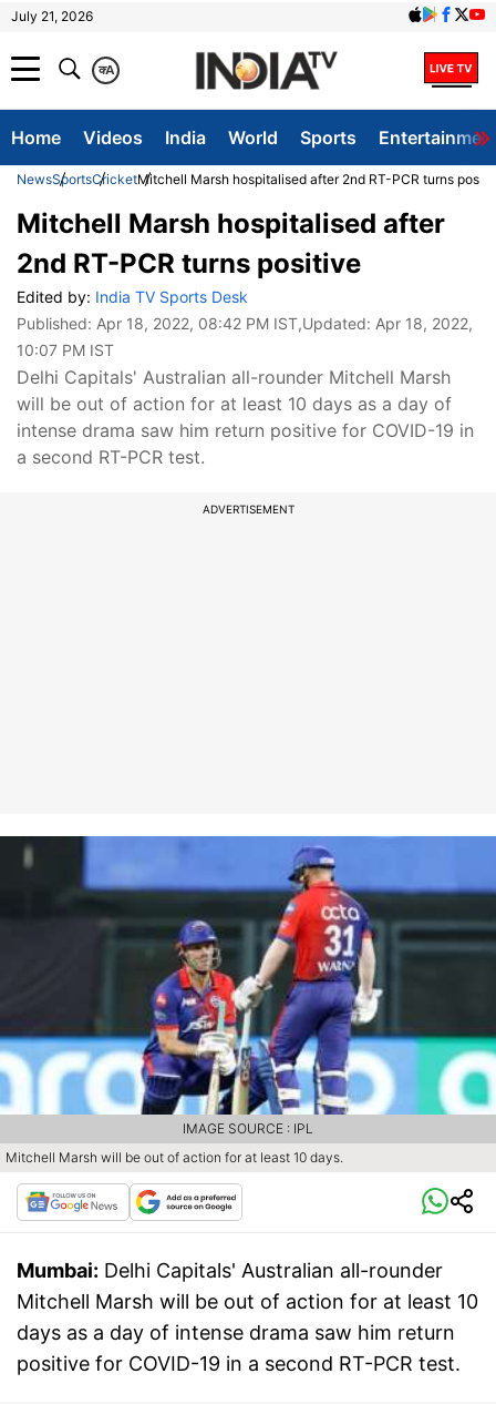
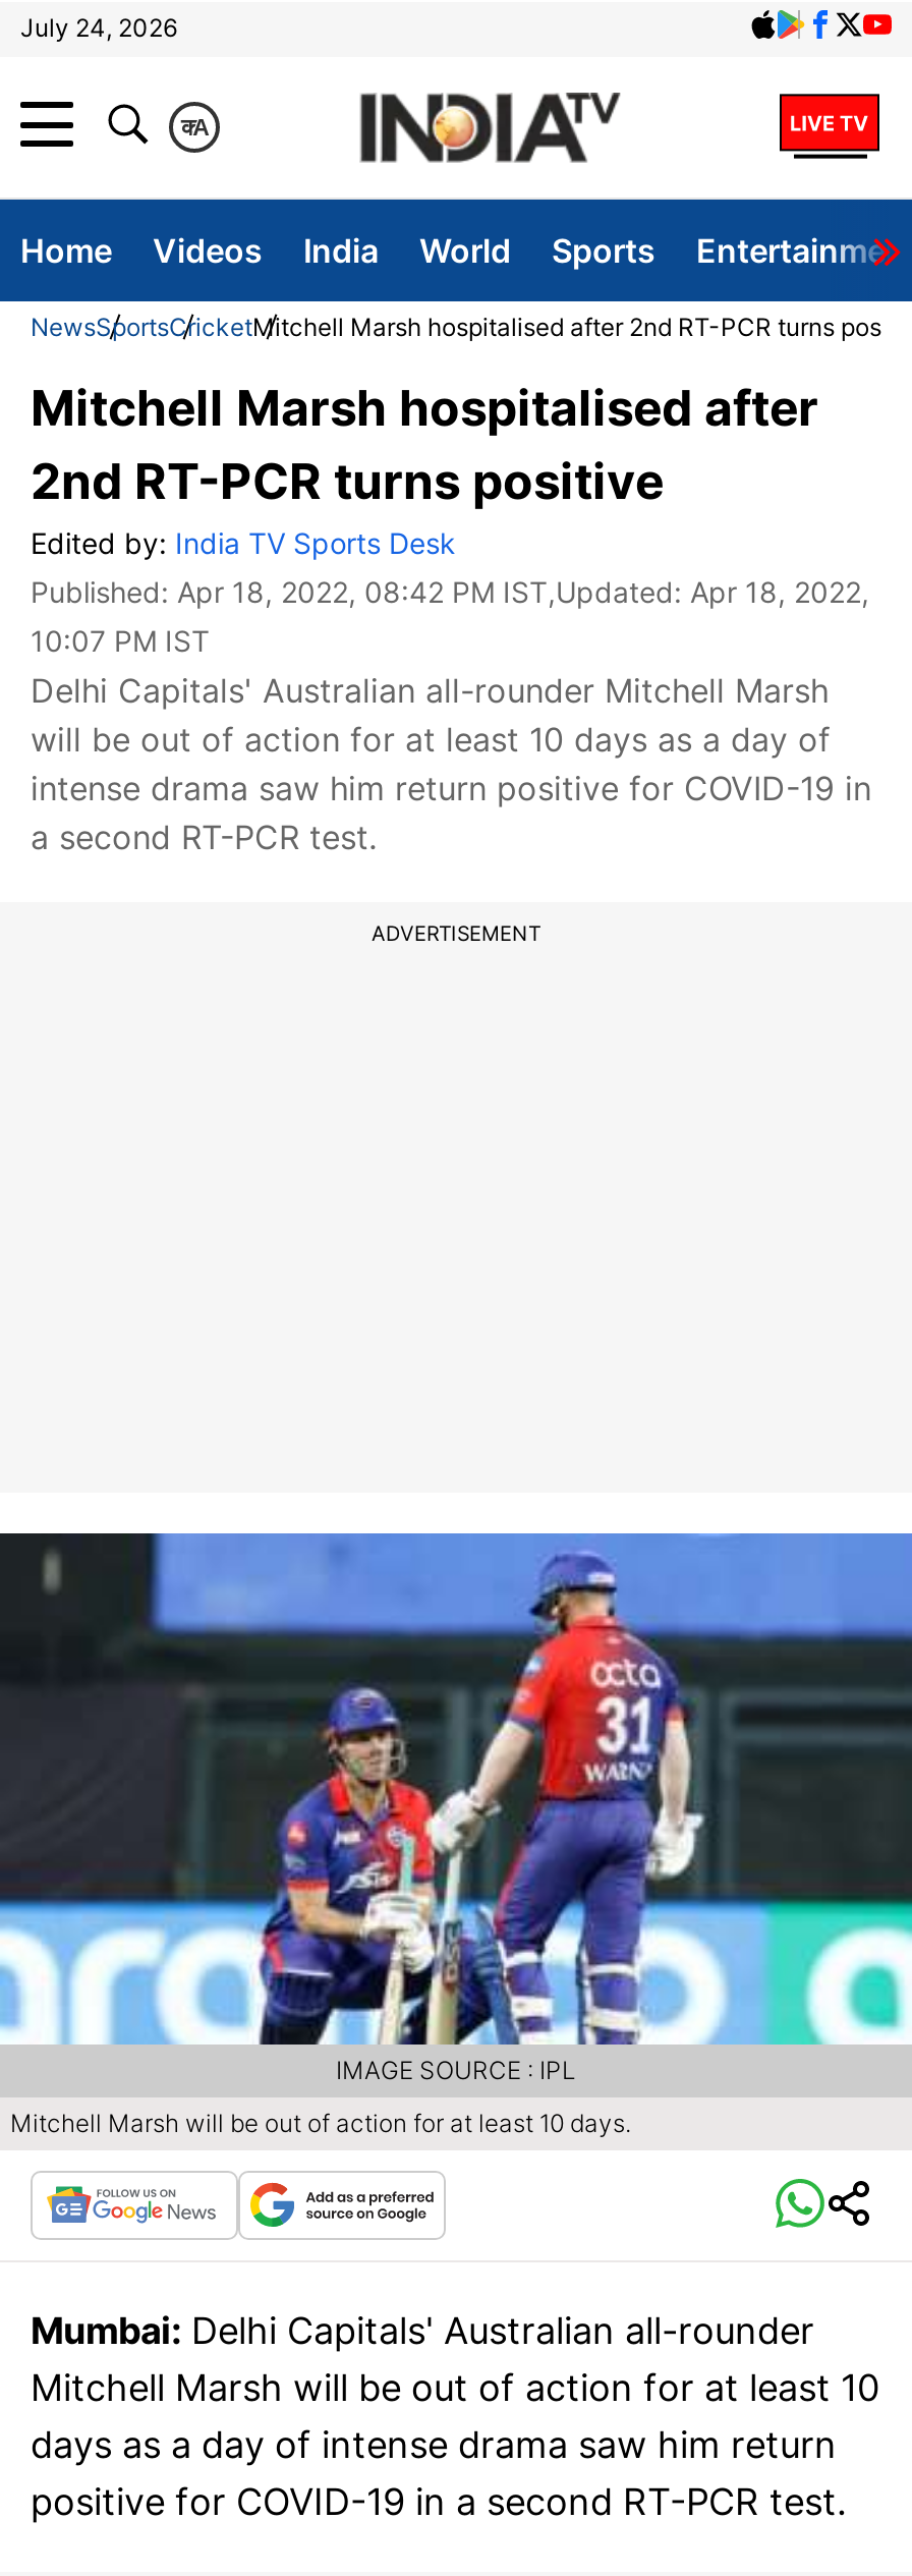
- July 21, 2026
+ July 24, 2026
